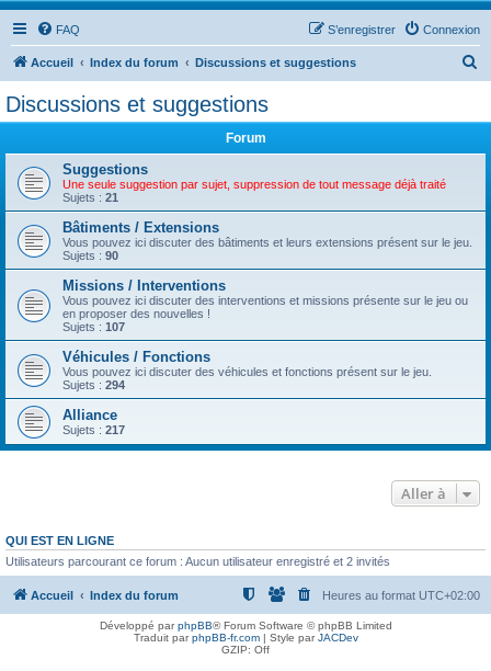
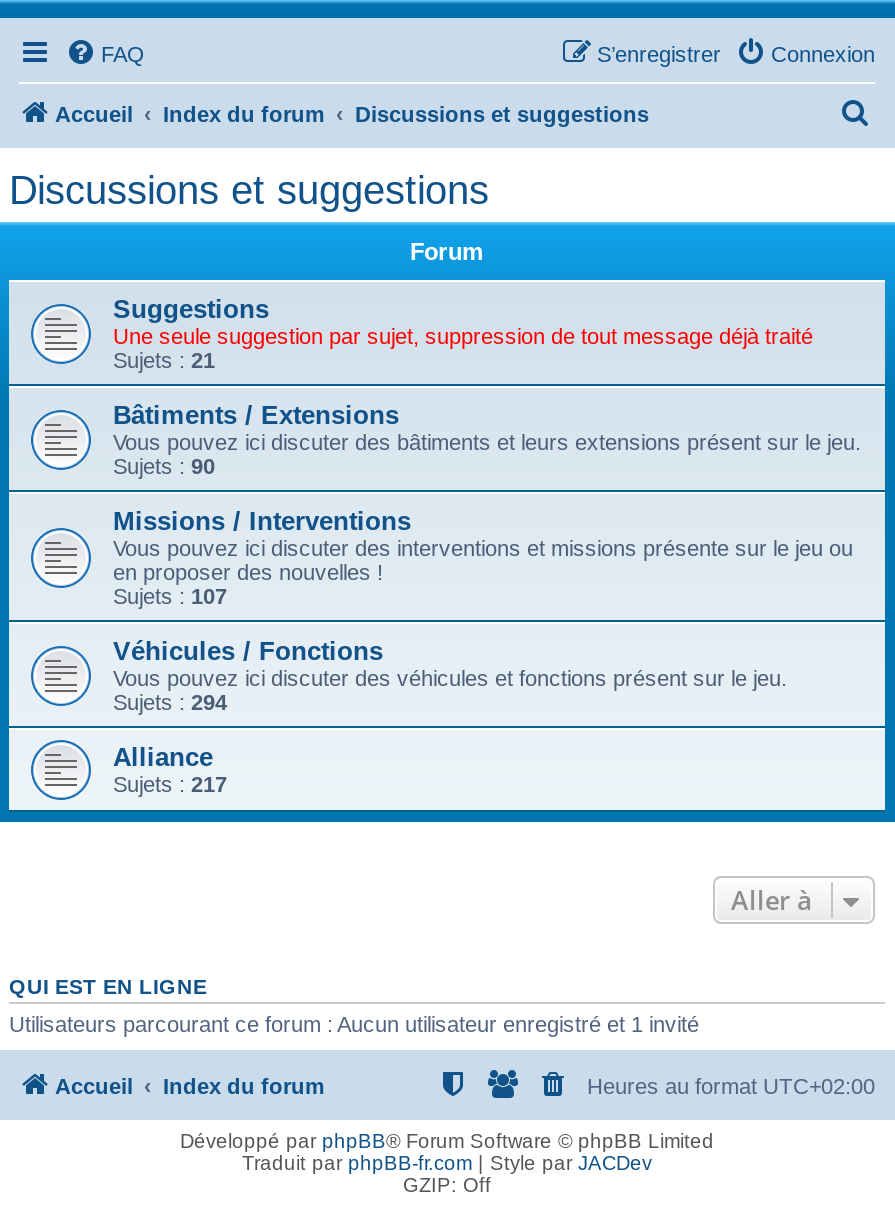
- Utilisateurs parcourant ce forum : Aucun utilisateur enregistré et 2 invités
+ Utilisateurs parcourant ce forum : Aucun utilisateur enregistré et 1 invité
